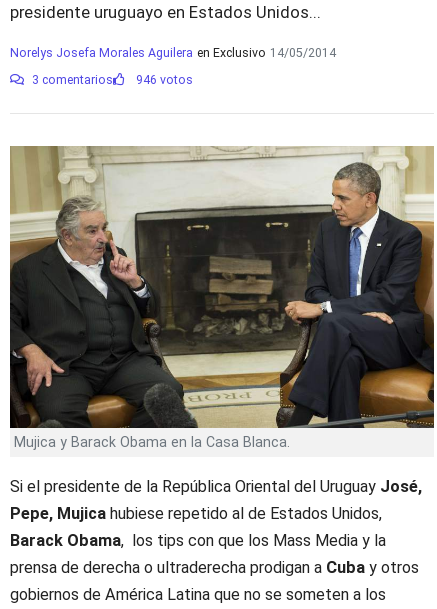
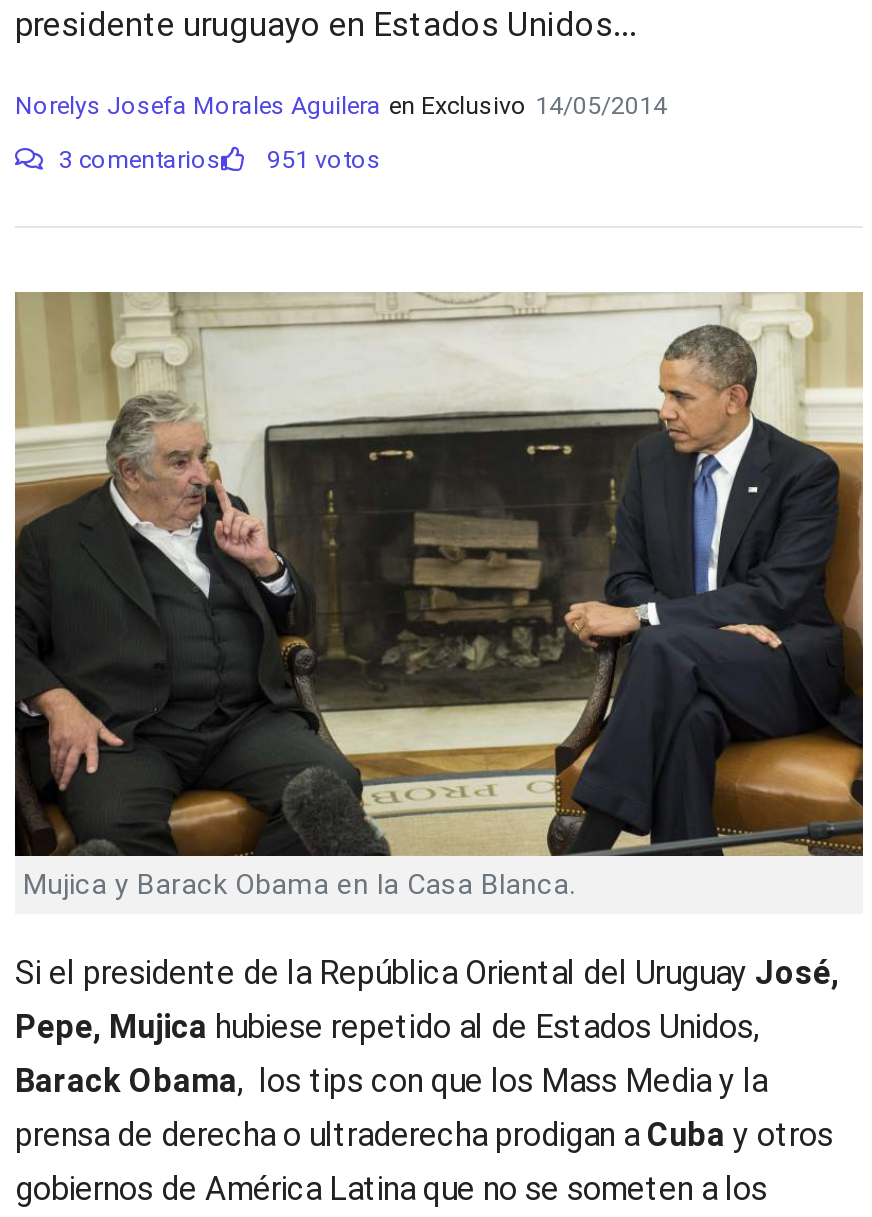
- 3 comentarios 946 votos
+ 3 comentarios 951 votos
